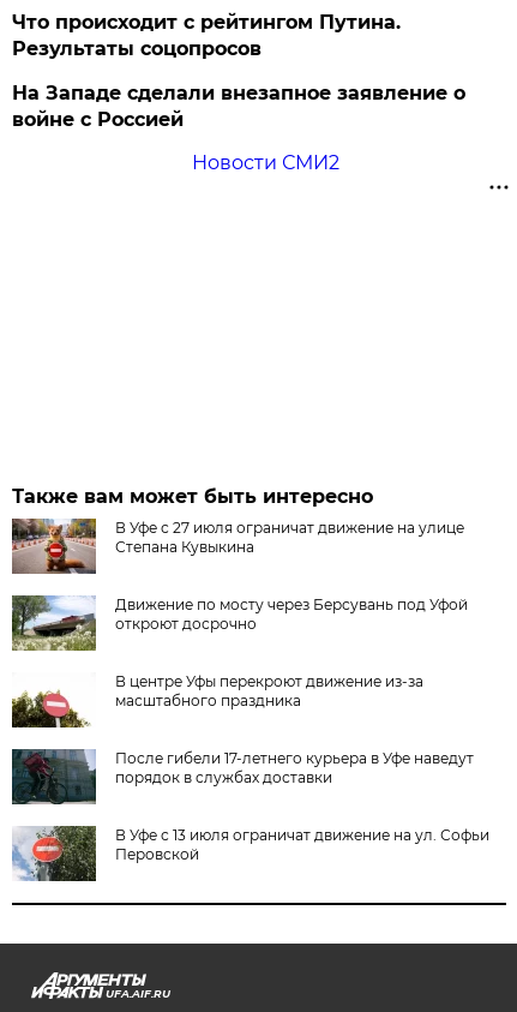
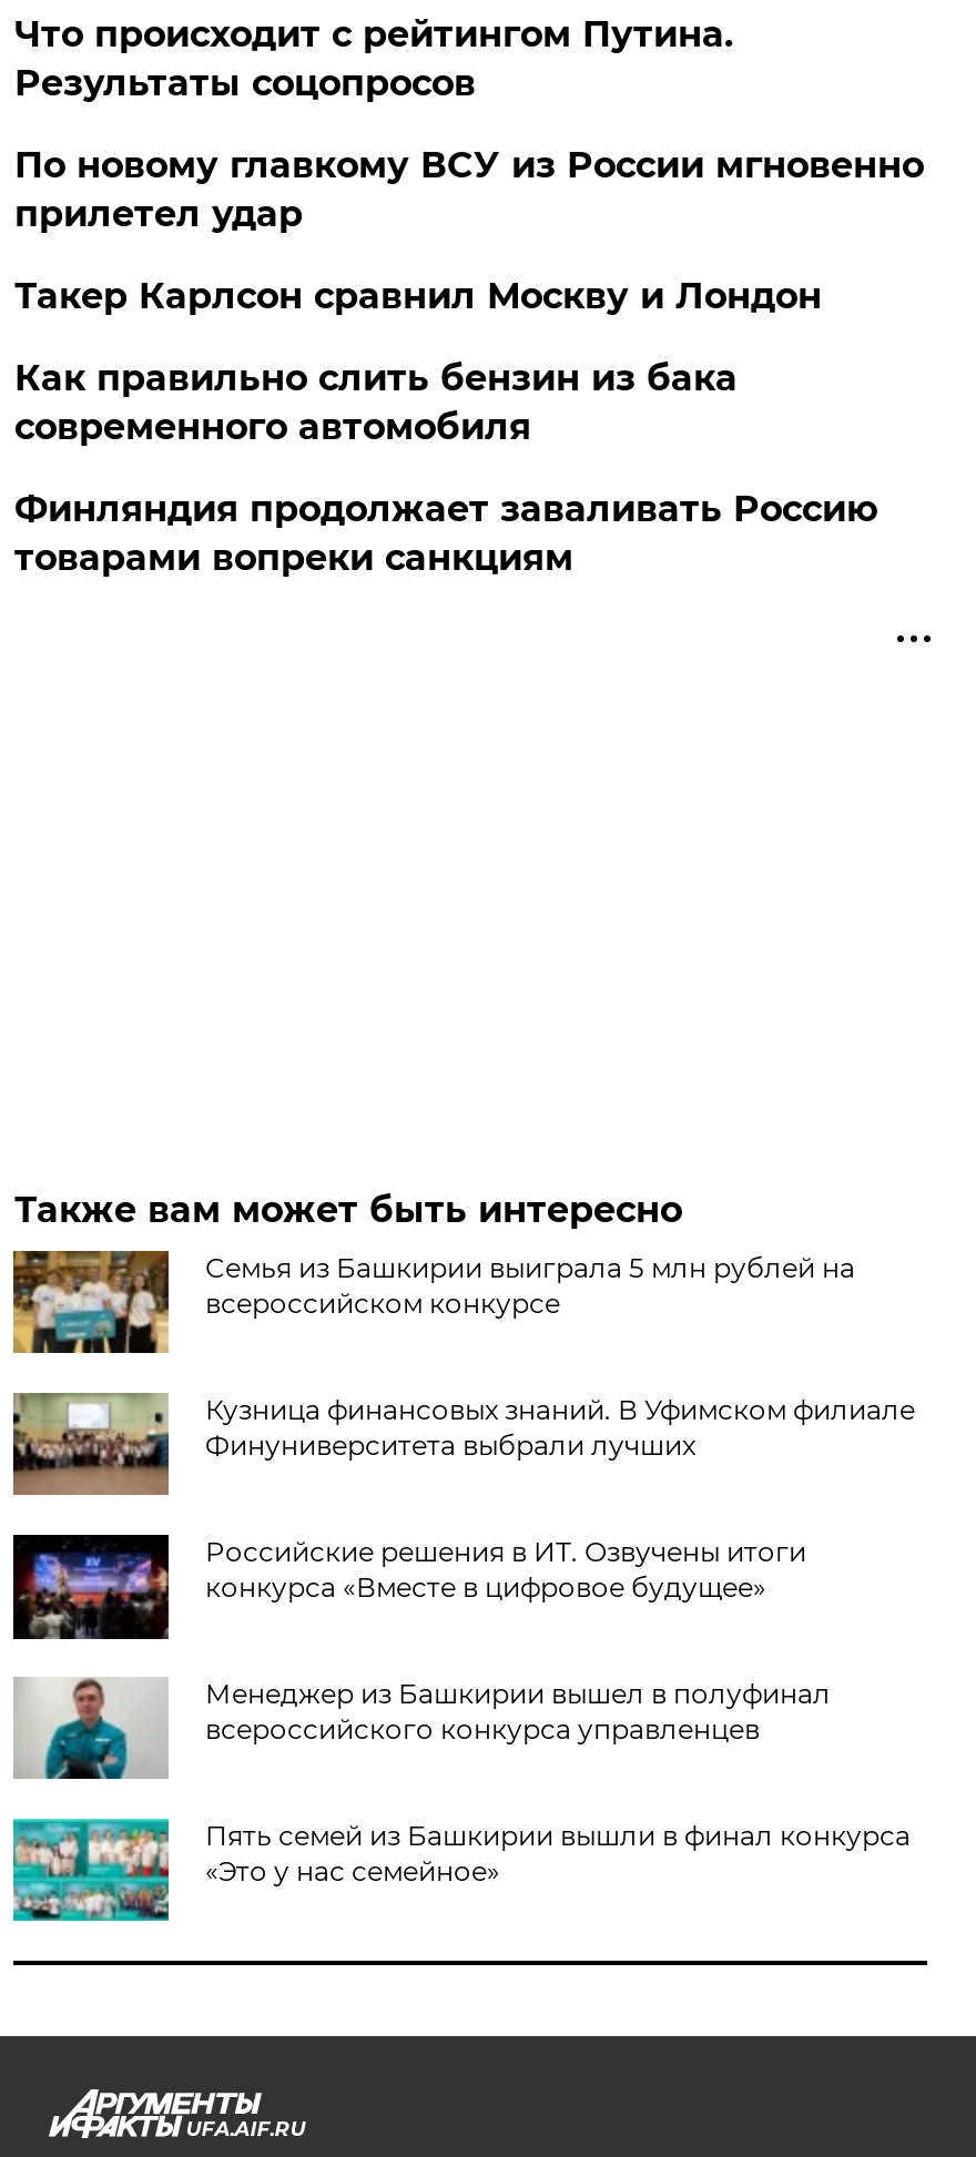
- На Западе сделали внезапное заявление о
- войне с Россией
- Новости СМИ2
+ По новому главкому ВСУ из России мгновенно
+ прилетел удар
+ Такер Карлсон сравнил Москву и Лондон
+ Как правильно слить бензин из бака
+ современного автомобиля
+ Финляндия продолжает заваливать Россию
+ товарами вопреки санкциям

- [image]
- В Уфе с 27 июля ограничат движение на улице
- Степана Кувыкина
+ [image]
+ Семья из Башкирии выиграла 5 млн рублей на
+ всероссийском конкурсе

- [image]
- Движение по мосту через Берсувань под Уфой
- откроют досрочно
+ [image]
+ Кузница финансовых знаний. В Уфимском филиале
+ Финуниверситета выбрали лучших

- [image]
- В центре Уфы перекроют движение из-за
- масштабного праздника
+ [image]
+ Российские решения в ИТ. Озвучены итоги
+ конкурса «Вместе в цифровое будущее»

- [image]
- После гибели 17-летнего курьера в Уфе наведут
- порядок в службах доставки
+ [image]
+ Менеджер из Башкирии вышел в полуфинал
+ всероссийского конкурса управленцев

- [image]
- В Уфе с 13 июля ограничат движение на ул. Софьи
- Перовской
+ [image]
+ Пять семей из Башкирии вышли в финал конкурса
+ «Это у нас семейное»
